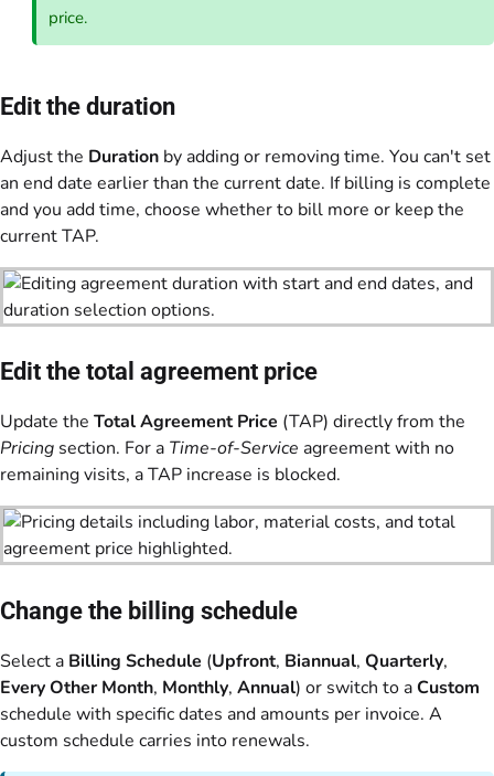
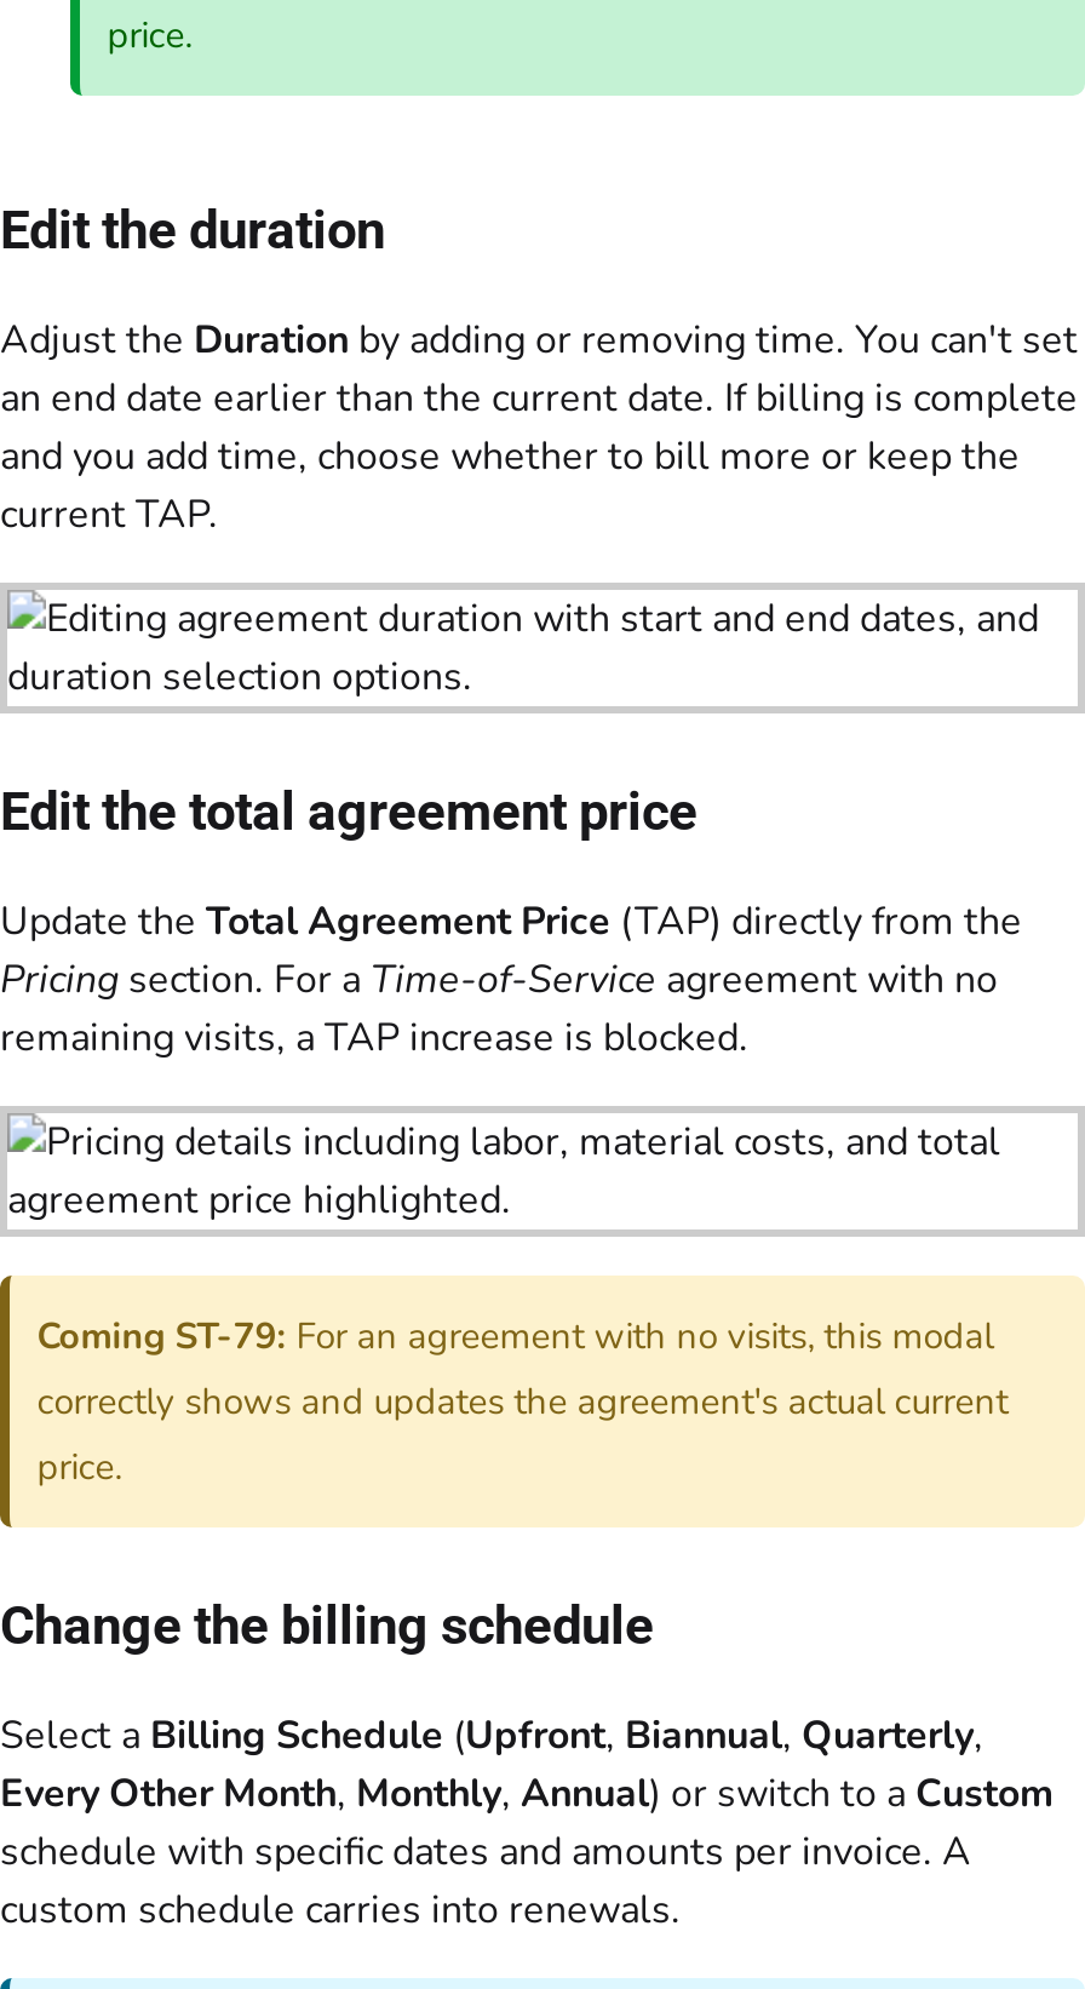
+ [image]
+ Coming ST-79: For an agreement with no visits, this modal
+ correctly shows and updates the agreement's actual current
+ price.
